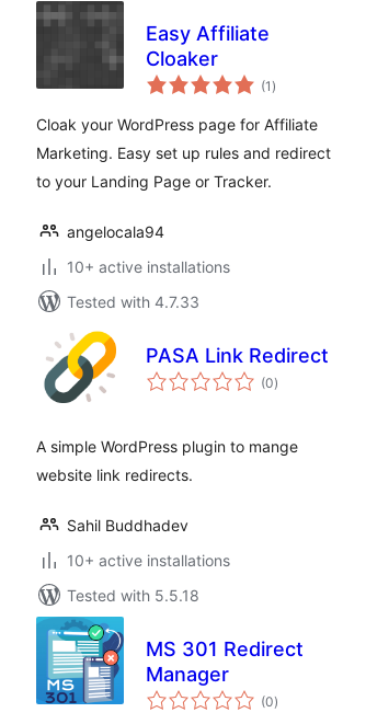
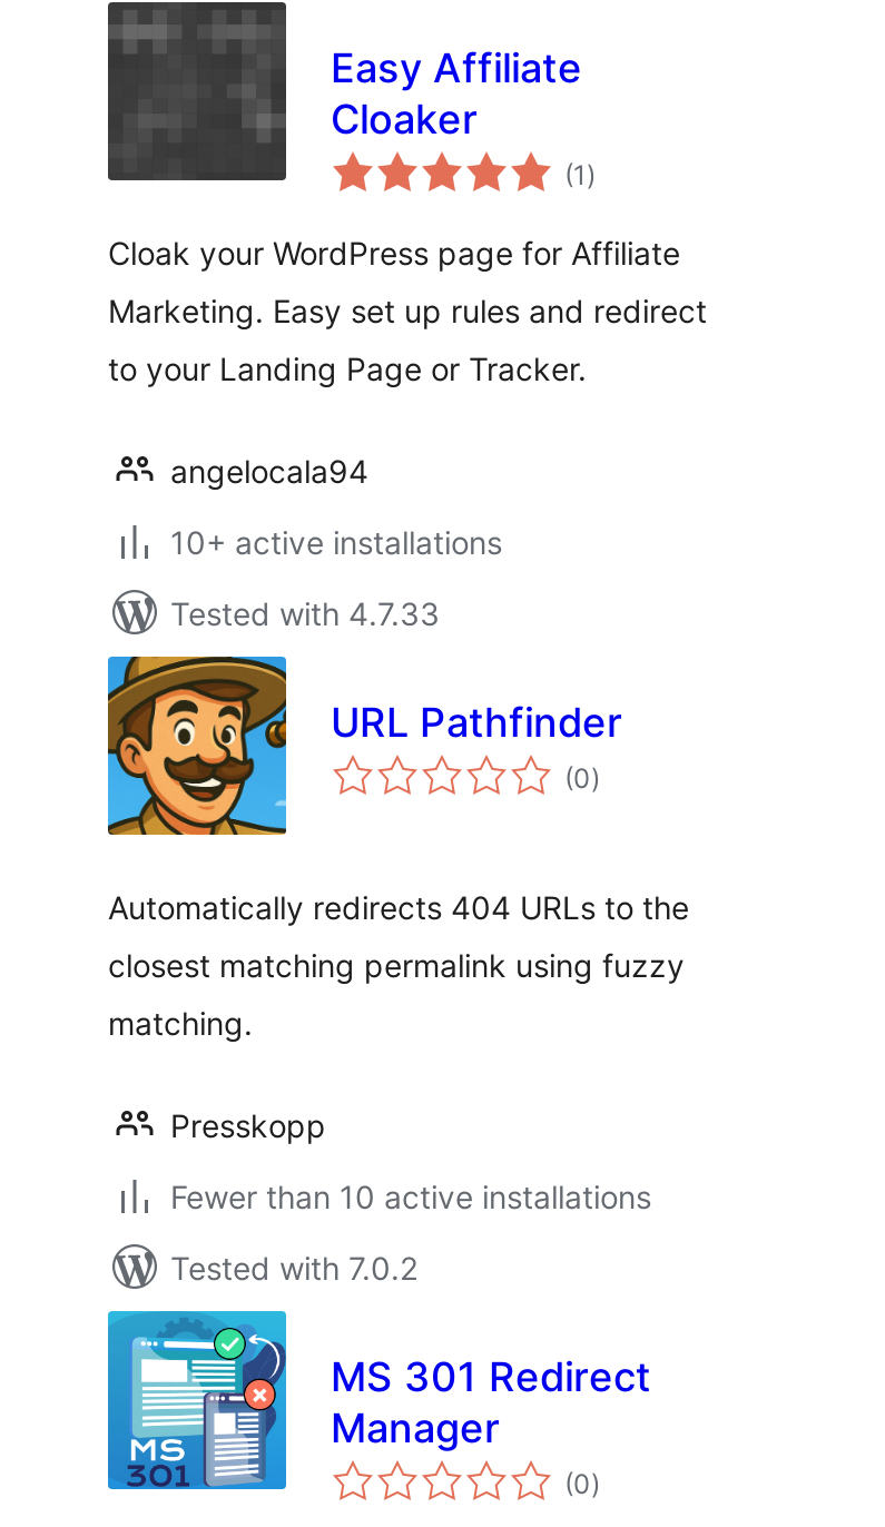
- [image]
- PASA Link Redirect
+ [image]
+ URL Pathfinder

- A simple WordPress plugin to mange
- website link redirects.
- Sahil Buddhadev
- 10+ active installations
- Tested with 5.5.18
+ Automatically redirects 404 URLs to the
+ closest matching permalink using fuzzy
+ matching.
+ Presskopp
+ Fewer than 10 active installations
+ Tested with 7.0.2
